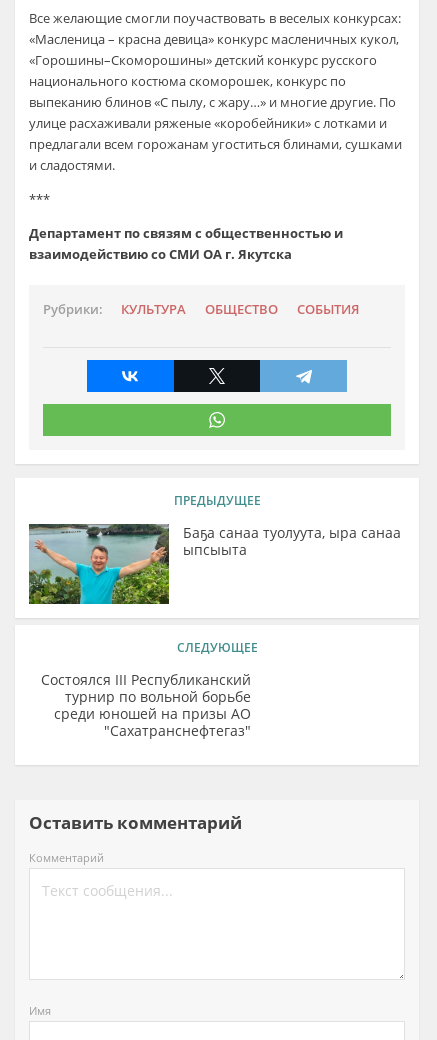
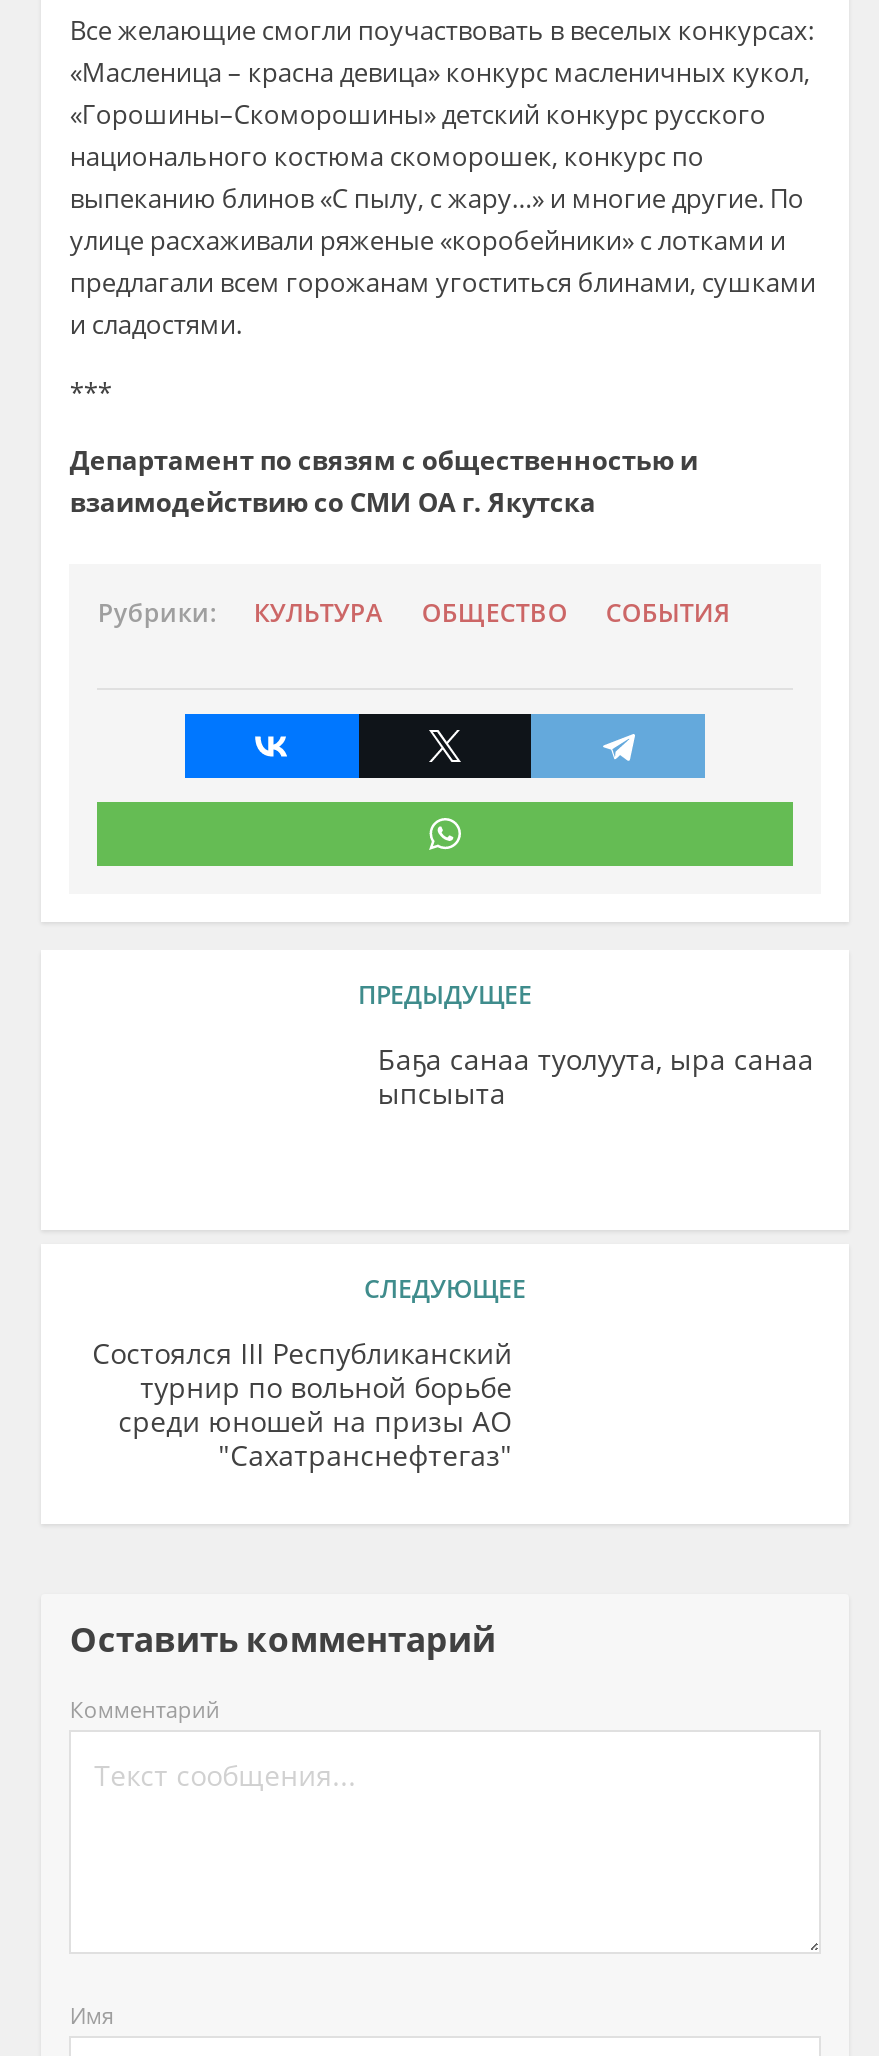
- [image]
